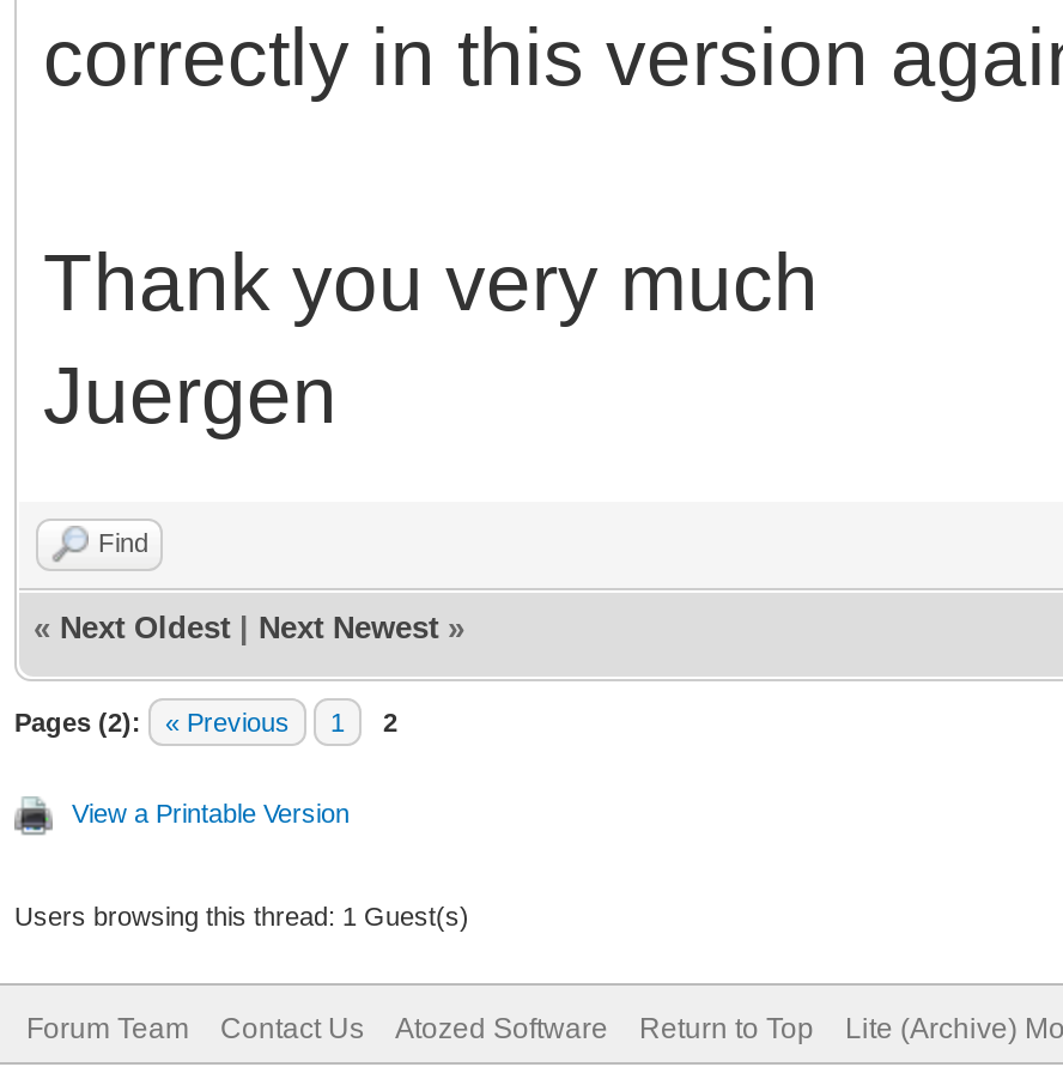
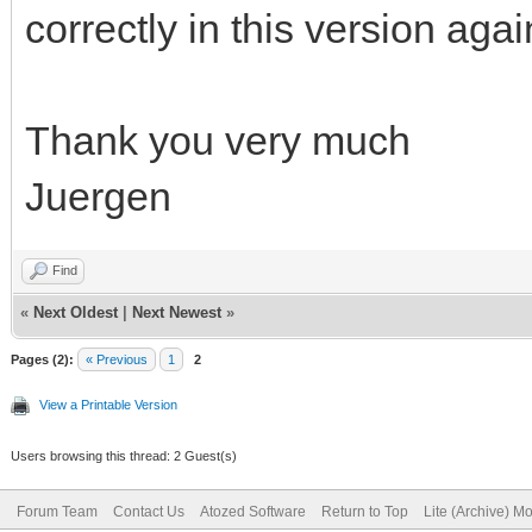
- Users browsing this thread: 1 Guest(s)
+ Users browsing this thread: 2 Guest(s)
